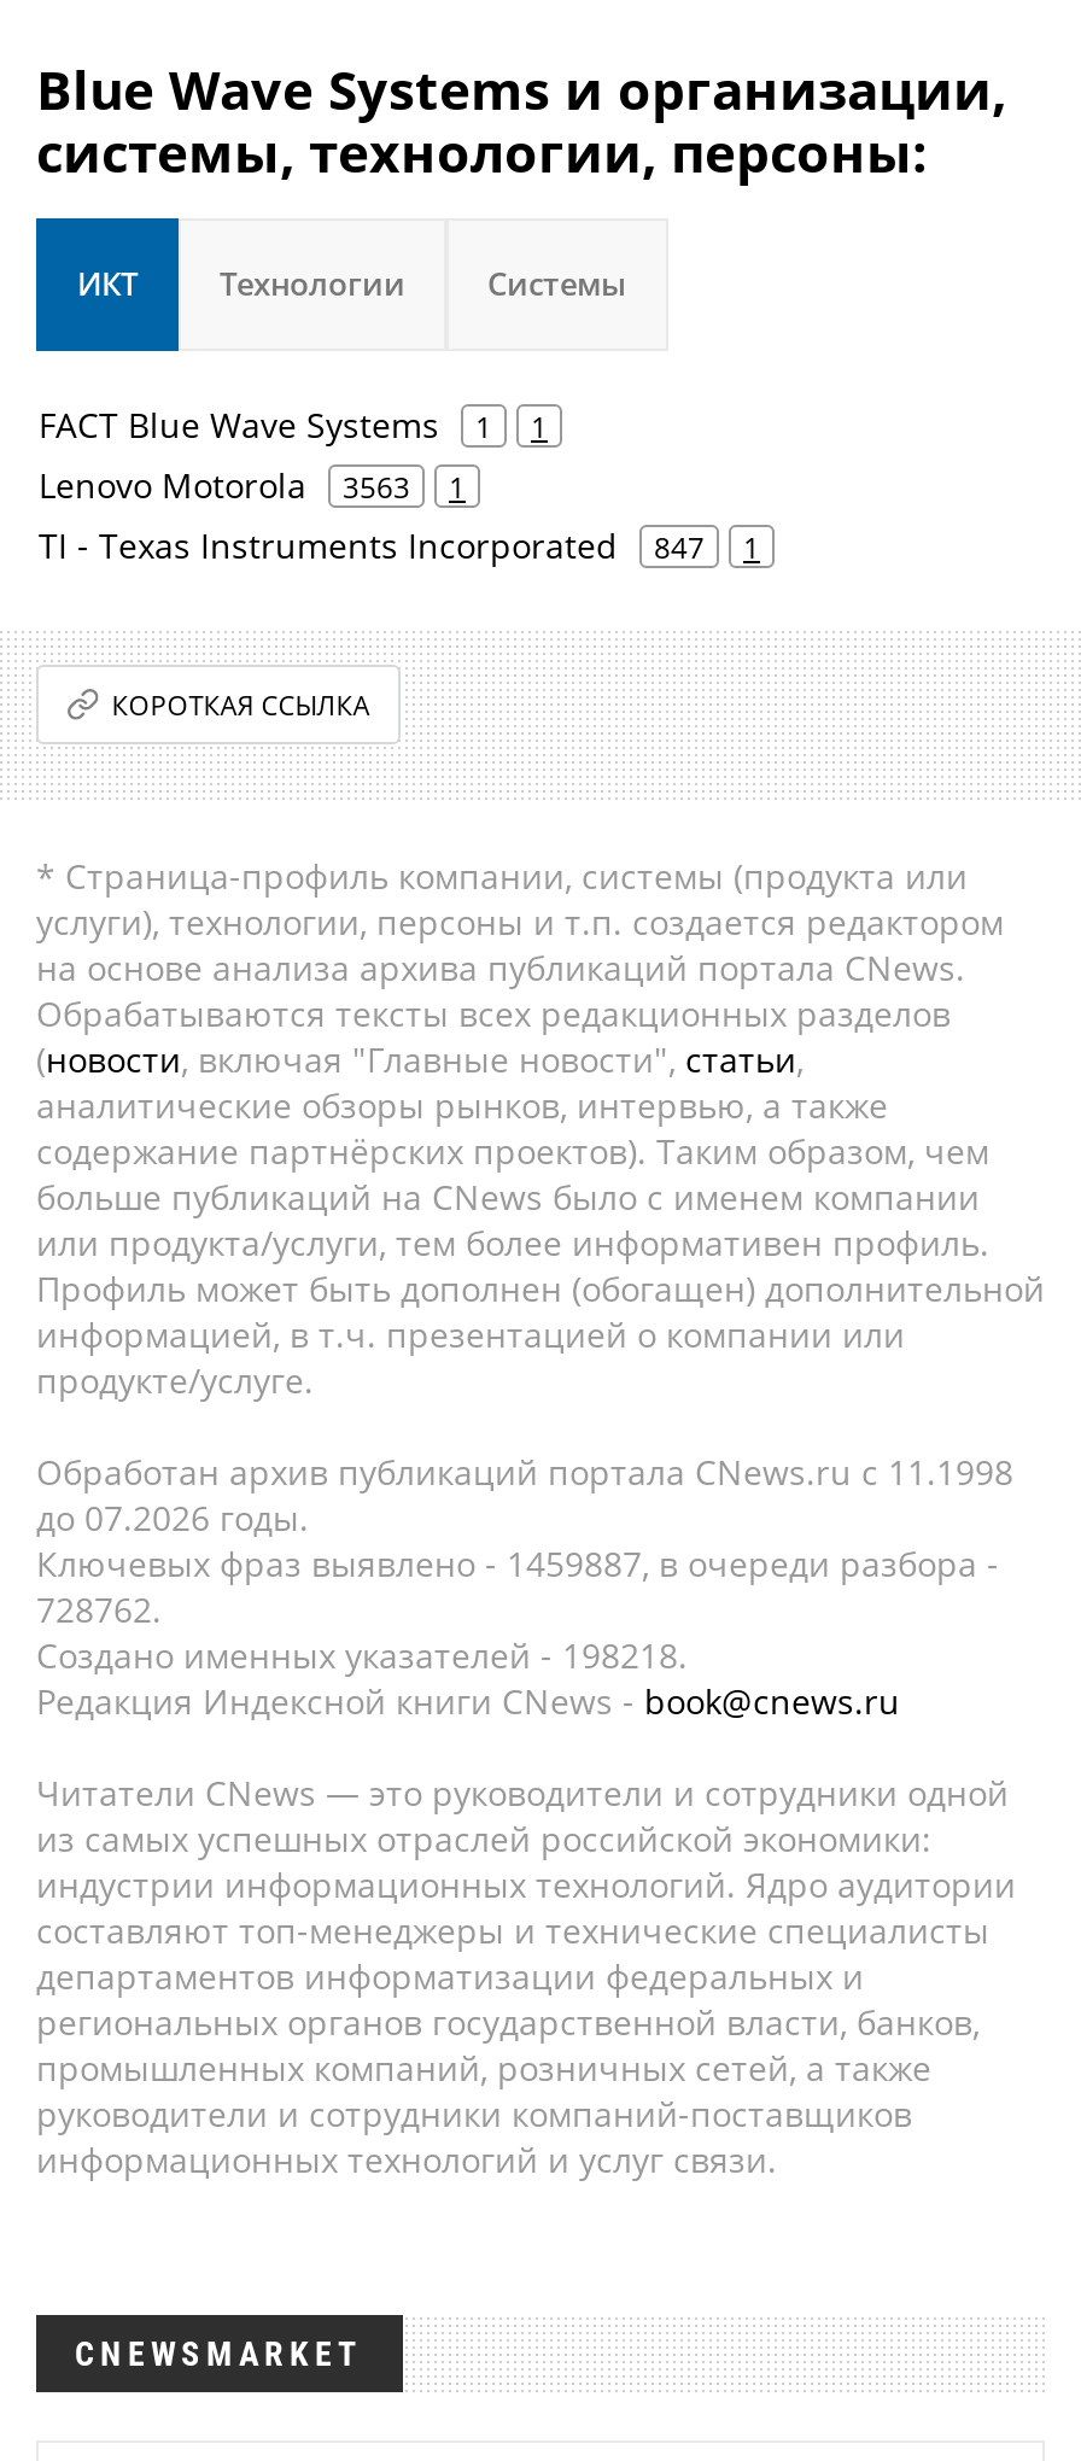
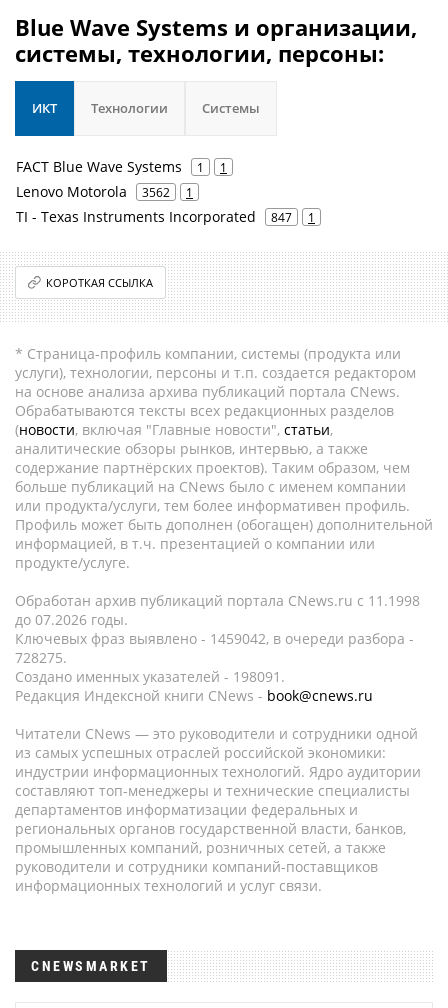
- Lenovo Motorola 3563 1
+ Lenovo Motorola 3562 1

- Ключевых фраз выявлено - 1459887, в очереди разбора -
+ Ключевых фраз выявлено - 1459042, в очереди разбора -

- 728762.
+ 728275.

- Создано именных указателей - 198218.
+ Создано именных указателей - 198091.
